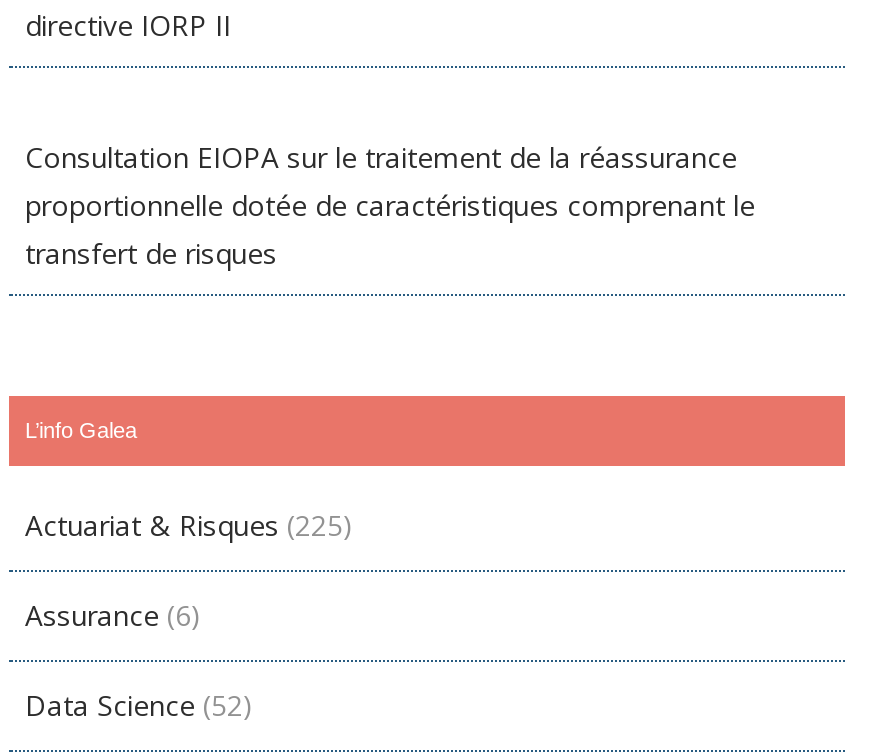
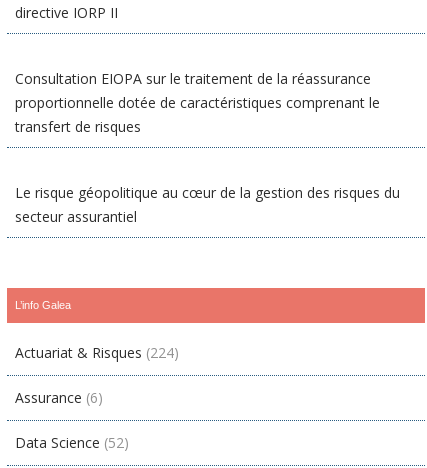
+ Le risque géopolitique au cœur de la gestion des risques du
+ secteur assurantiel

- Actuariat & Risques (225)
+ Actuariat & Risques (224)
